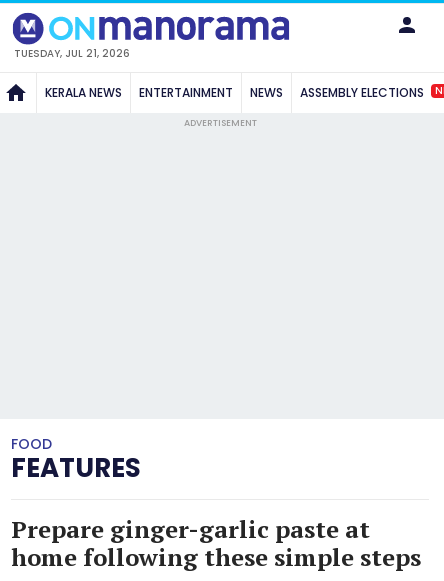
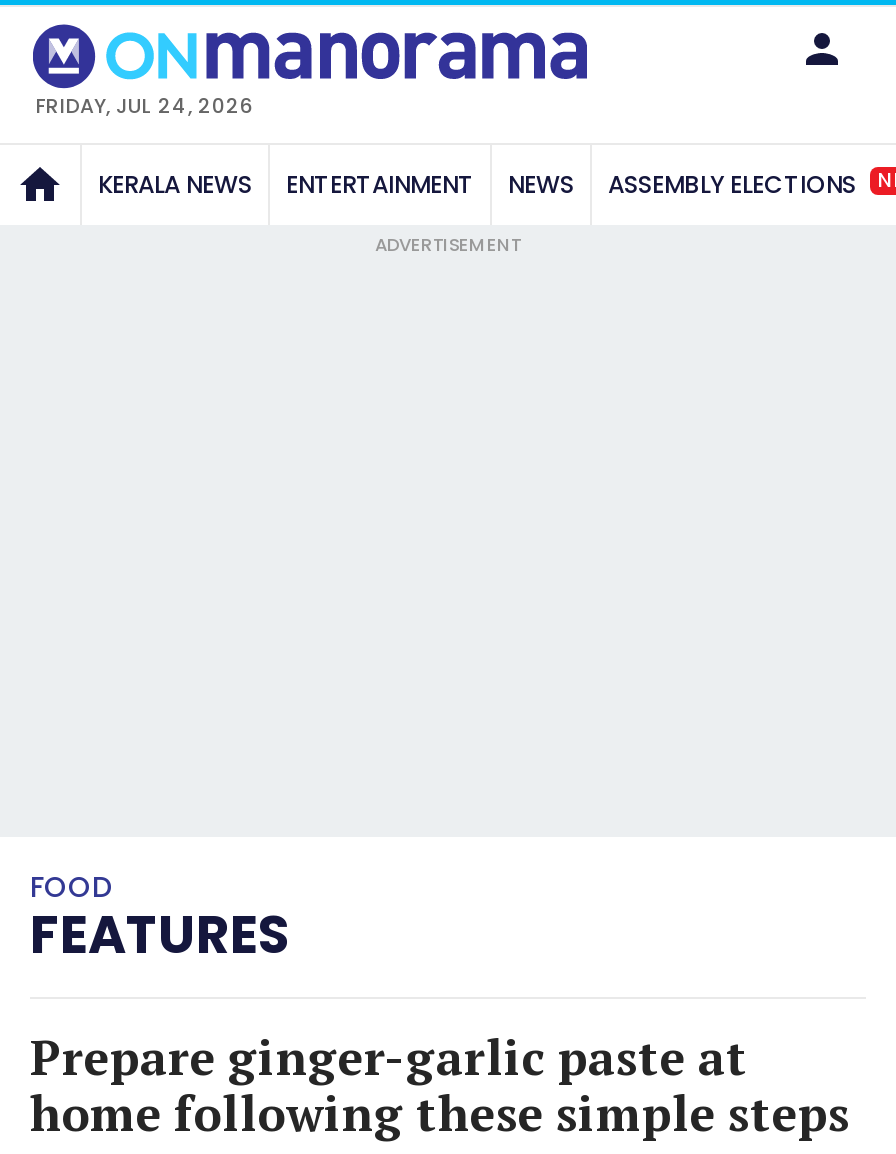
- TUESDAY, JUL 21, 2026
+ FRIDAY, JUL 24, 2026
